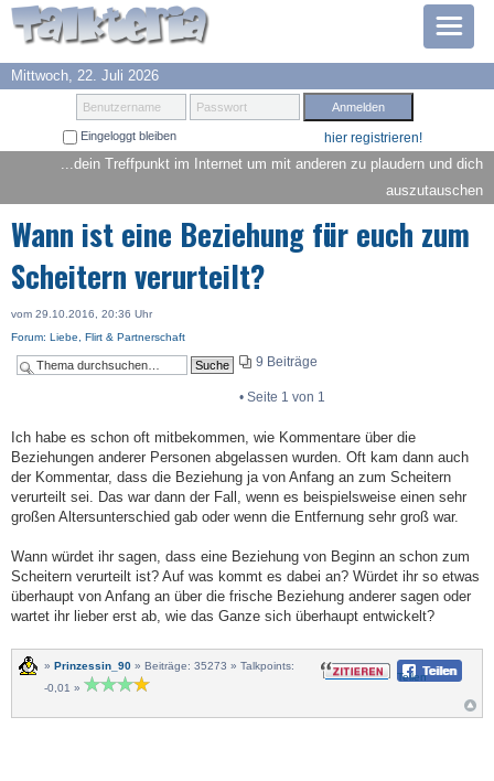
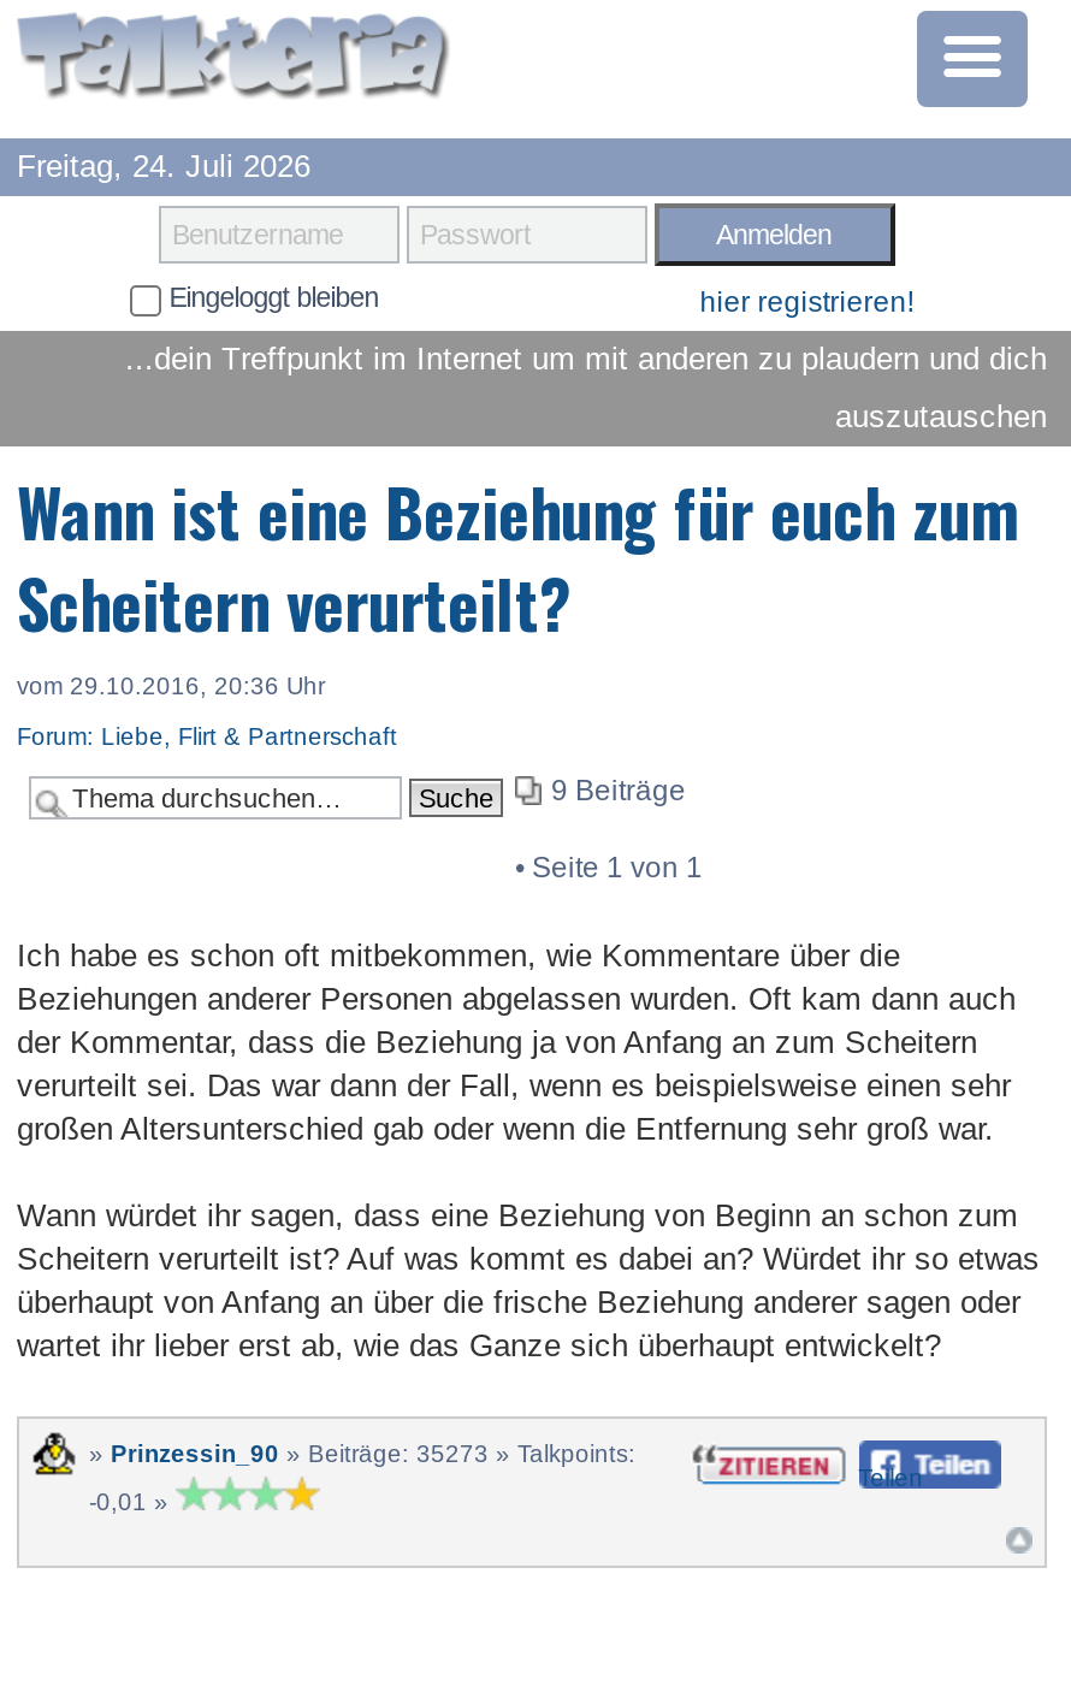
- Mittwoch, 22. Juli 2026
+ Freitag, 24. Juli 2026
